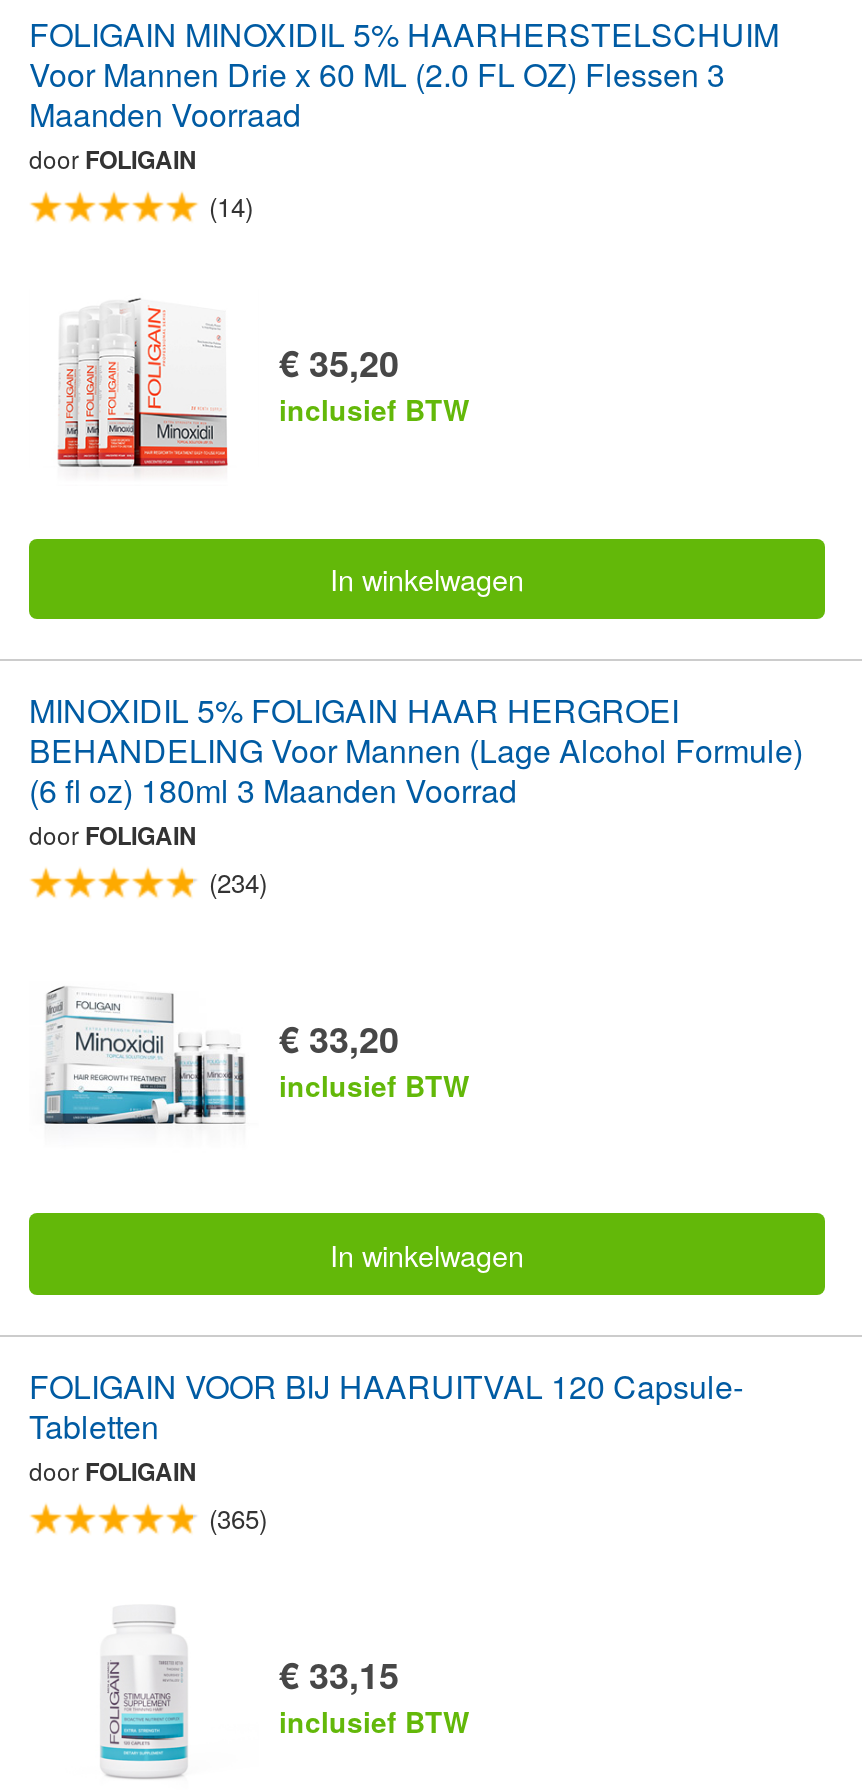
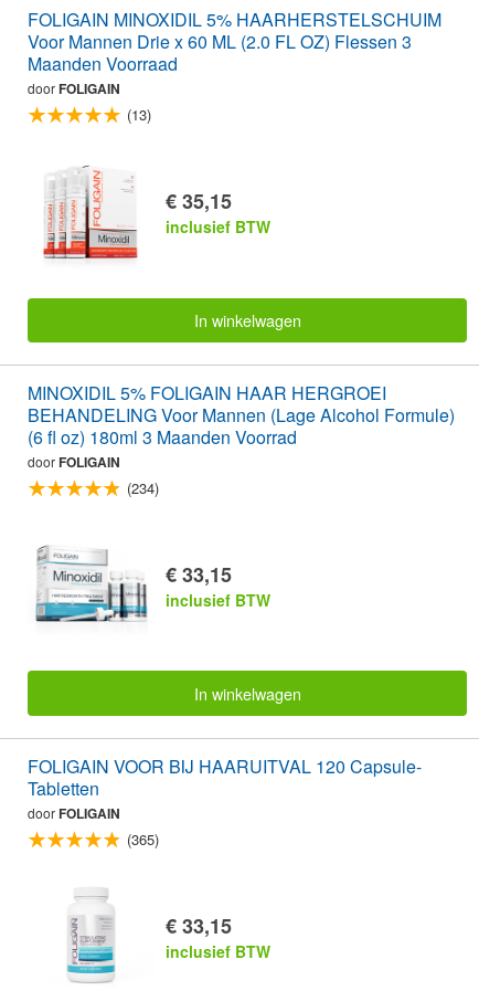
- (14)
+ (13)

- € 35,20
+ € 35,15

- € 33,20
+ € 33,15
